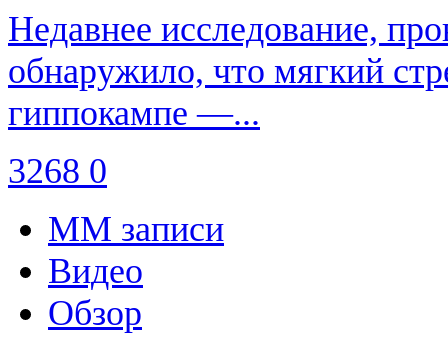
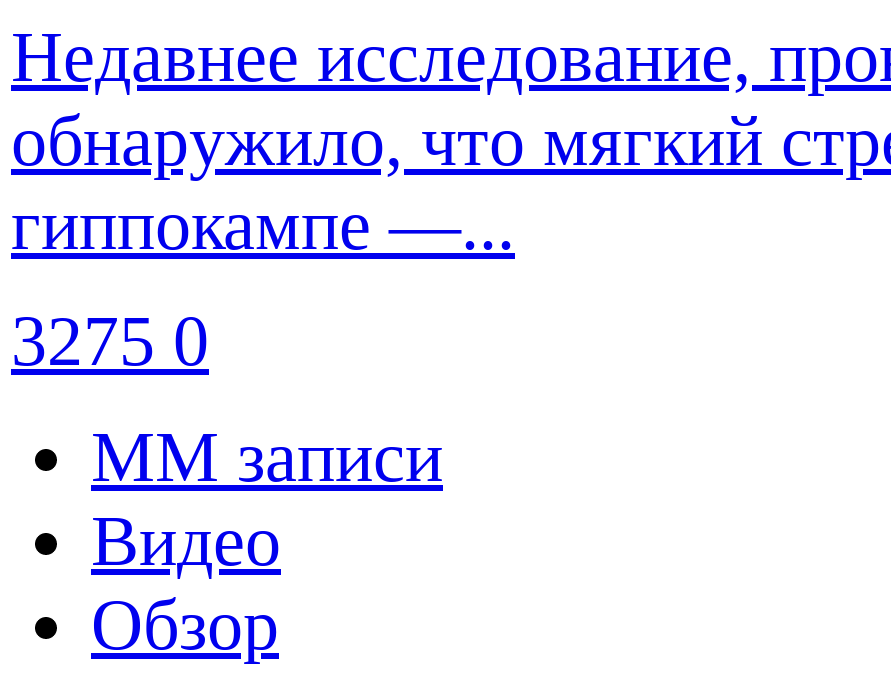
- 3268 0
+ 3275 0
